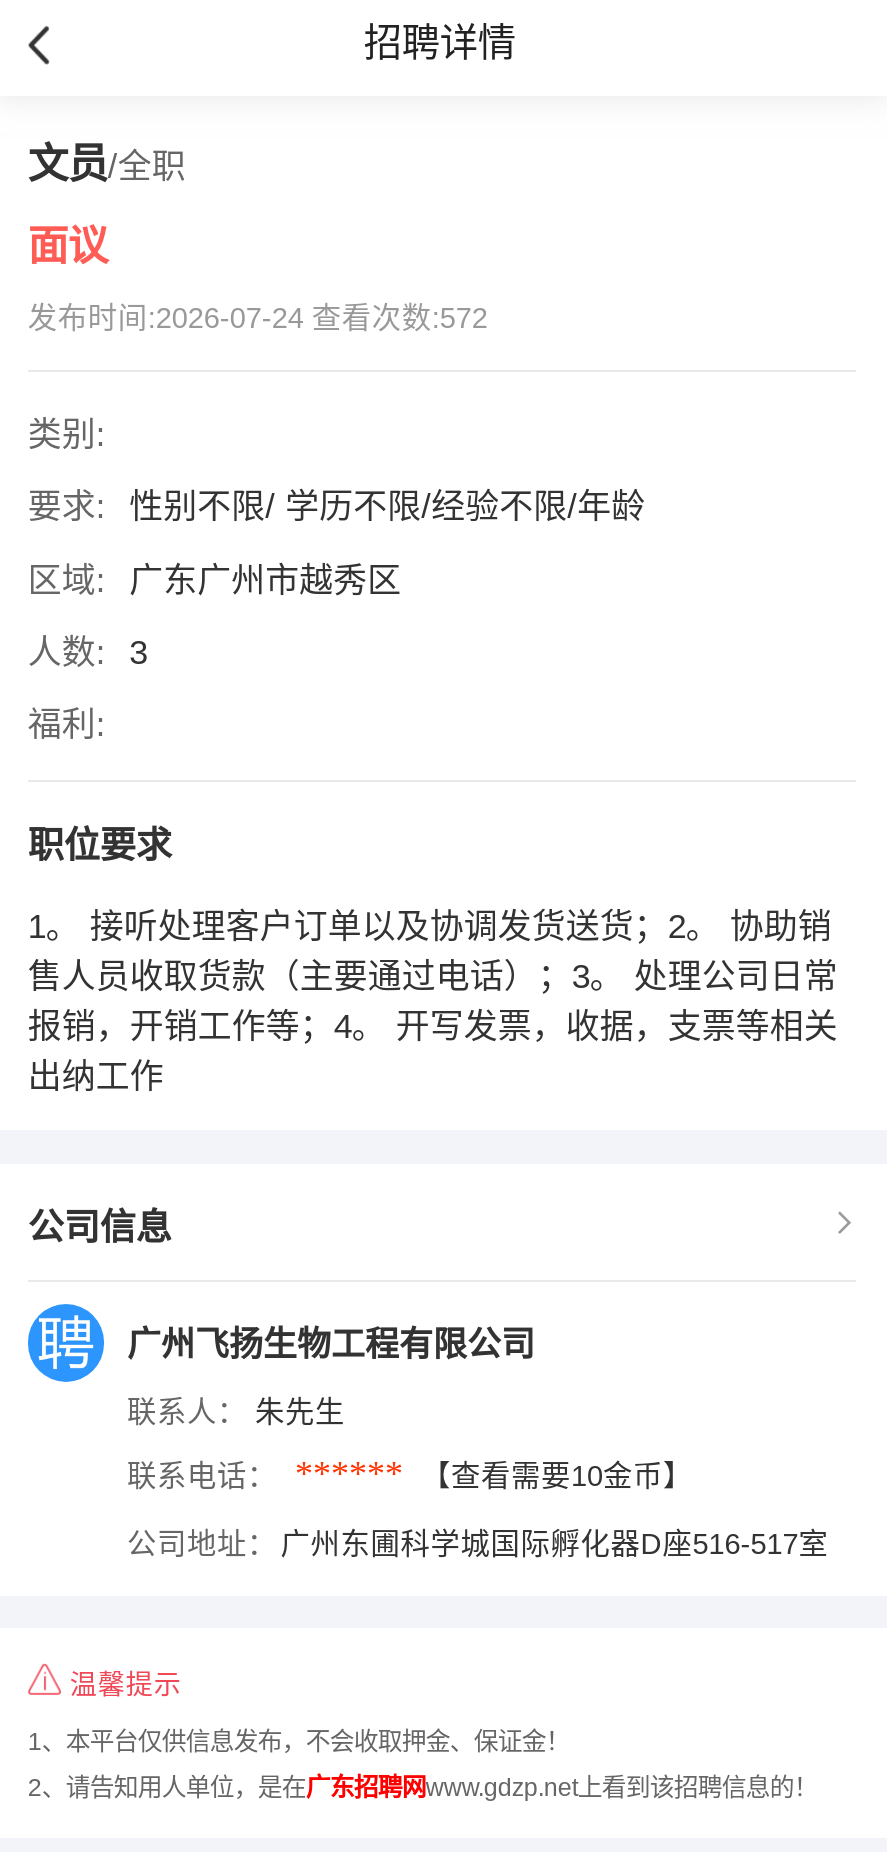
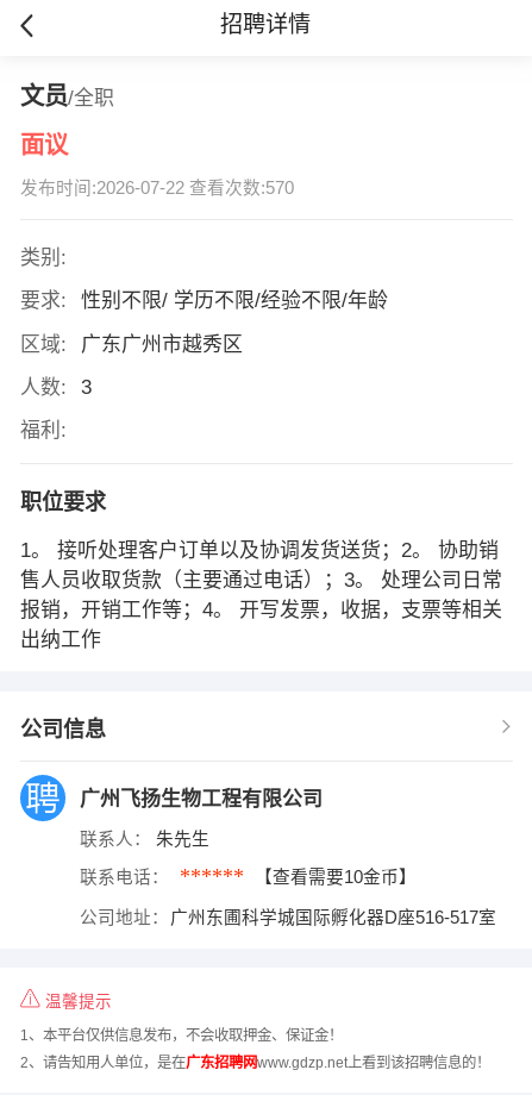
- 发布时间:2026-07-24 查看次数:572
+ 发布时间:2026-07-22 查看次数:570
